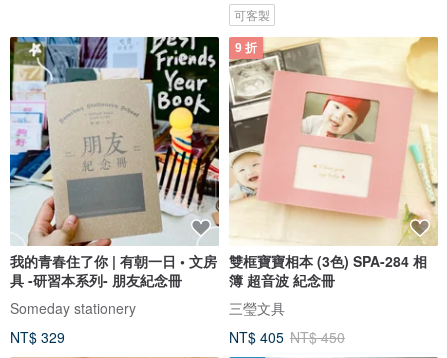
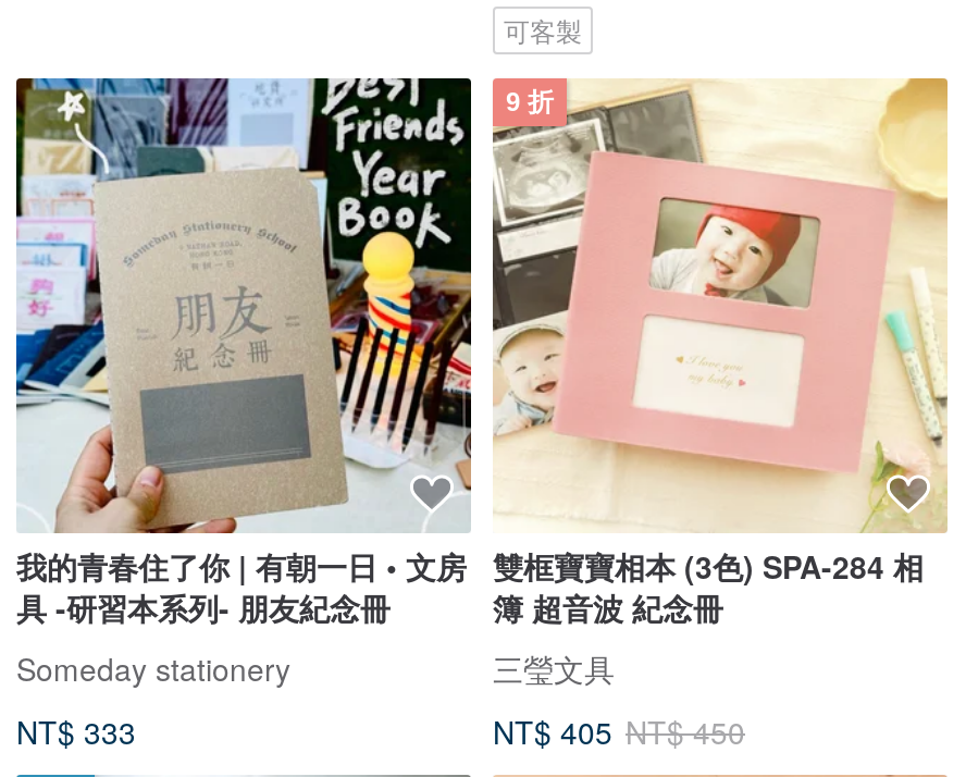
- NT$ 329
+ NT$ 333
